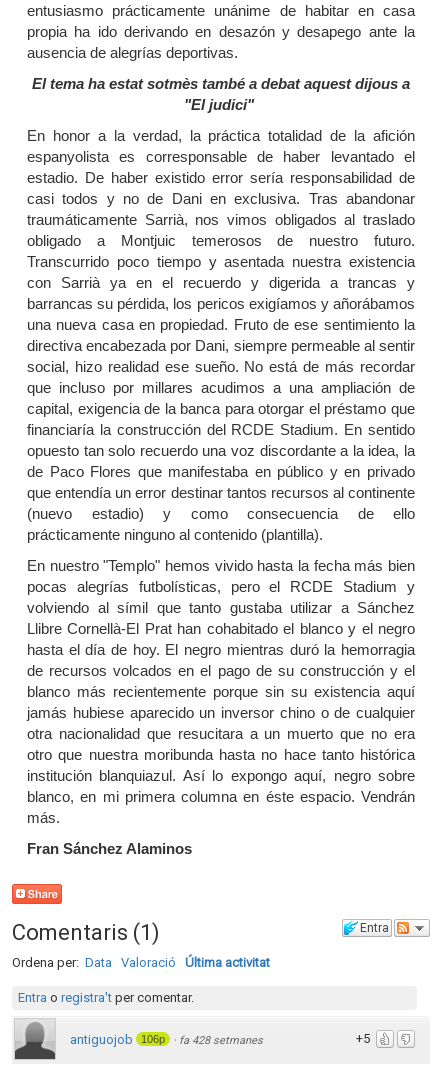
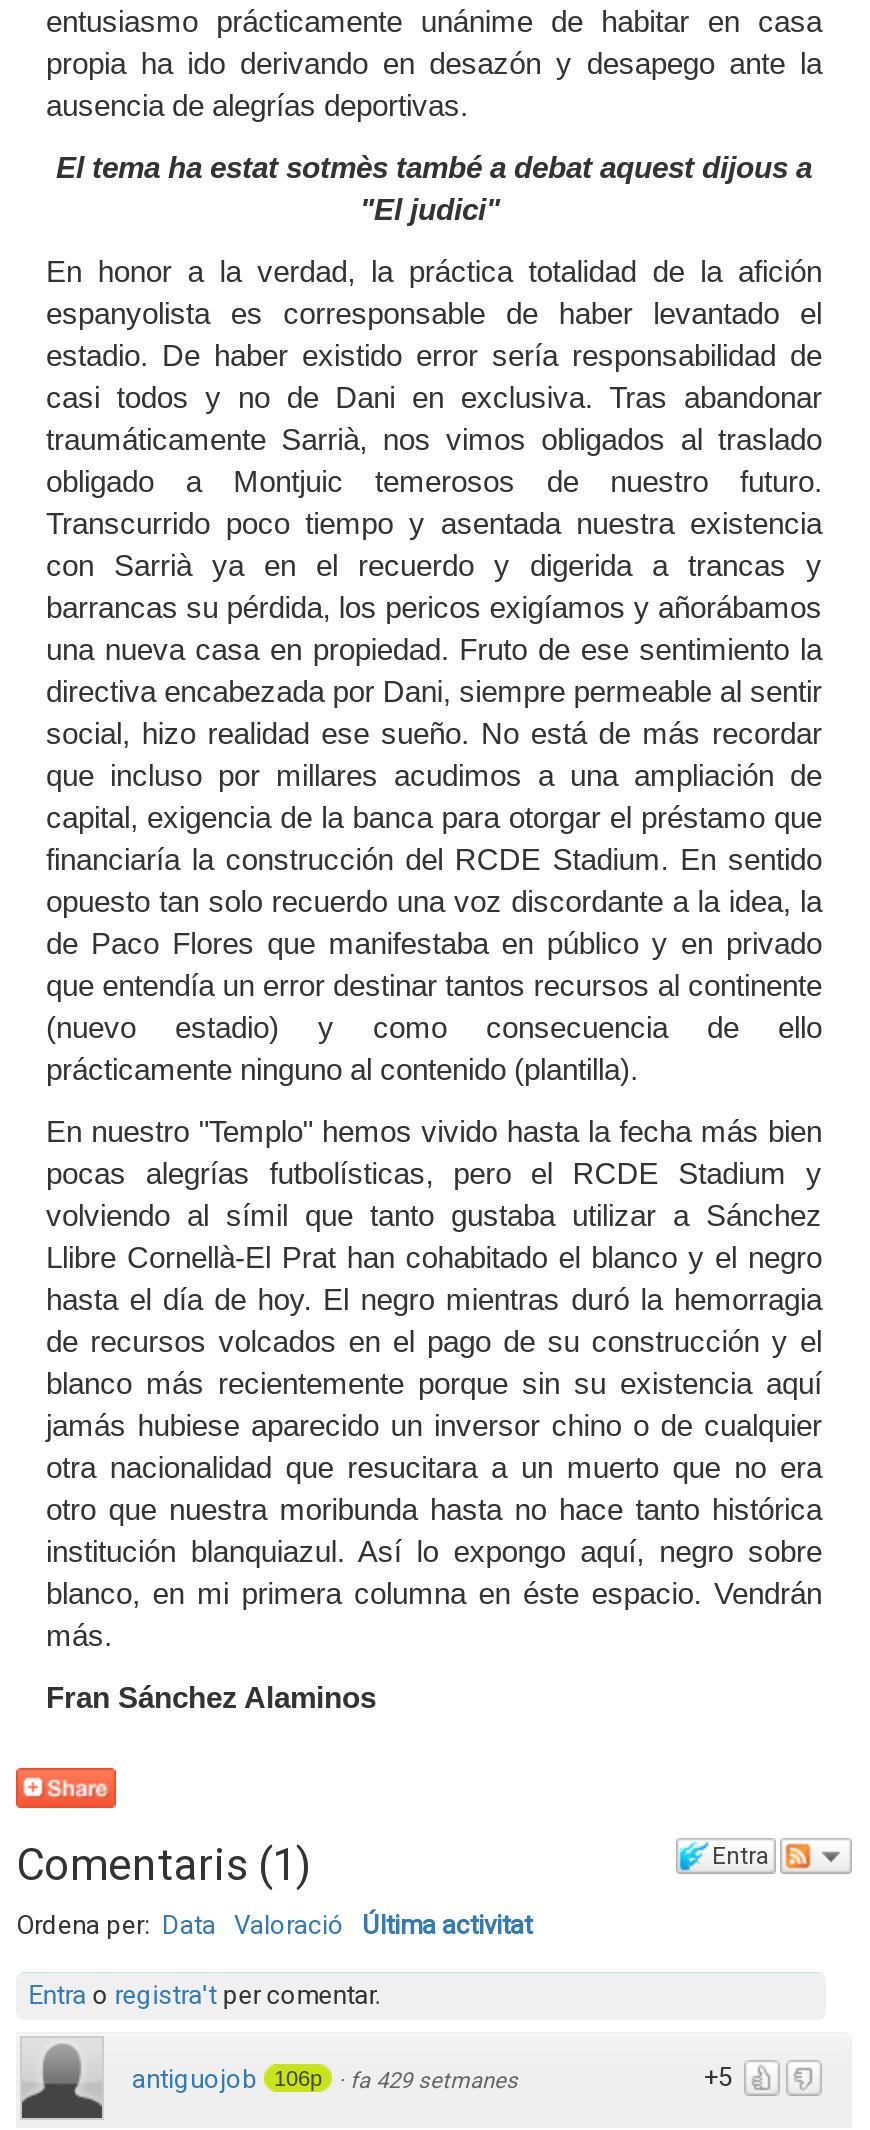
- antiguojob 106p · fa 428 setmanes
+ antiguojob 106p · fa 429 setmanes
